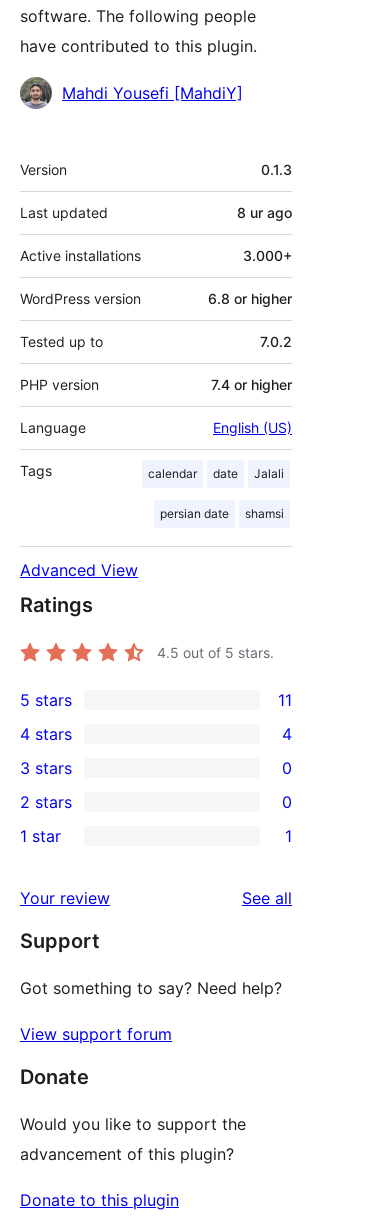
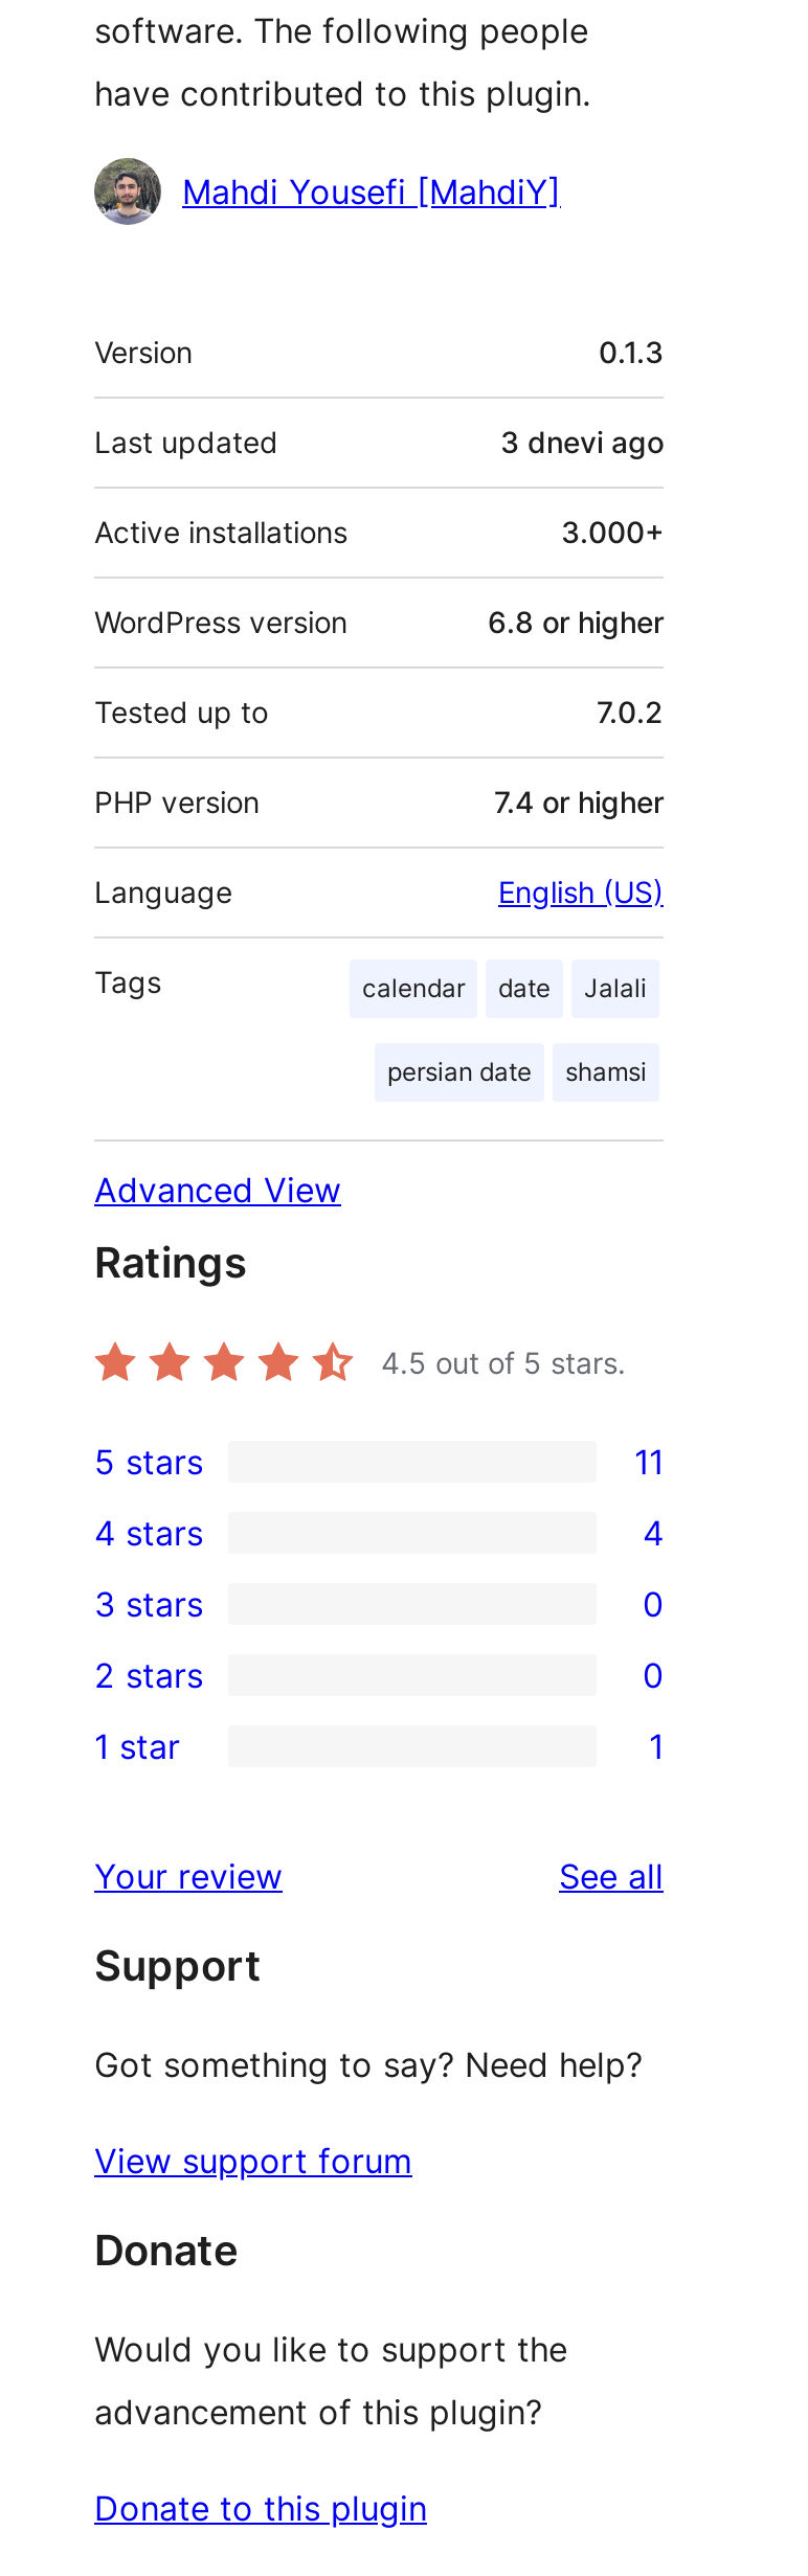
- 8 ur ago
+ 3 dnevi ago
